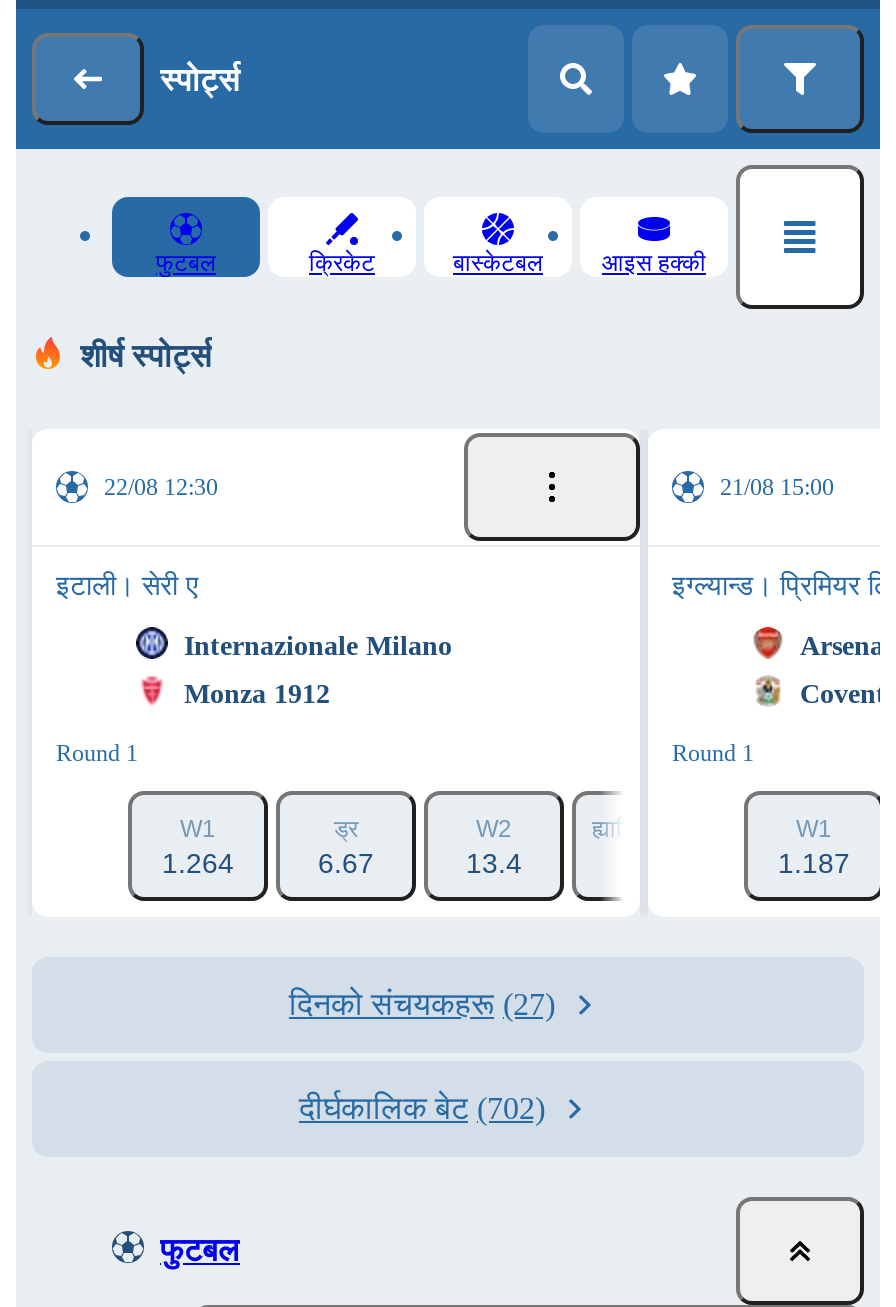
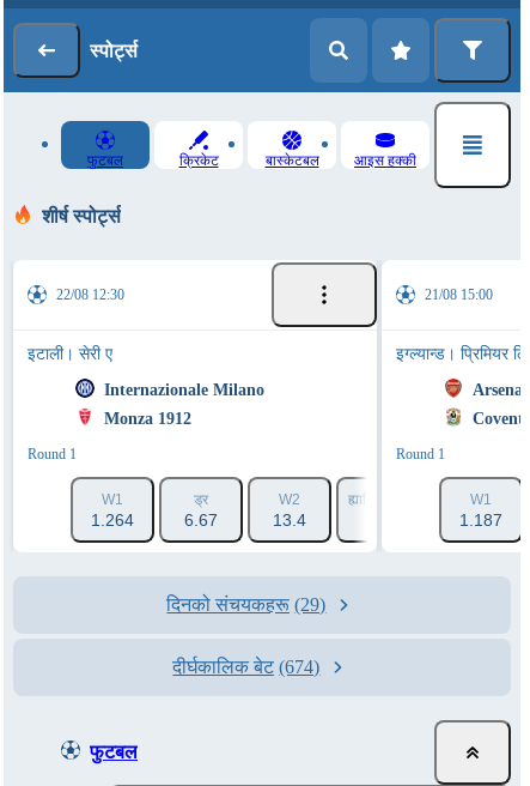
- दिनको संचयकहरू (27)
+ दिनको संचयकहरू (29)

- दीर्घकालिक बेट (702)
+ दीर्घकालिक बेट (674)
